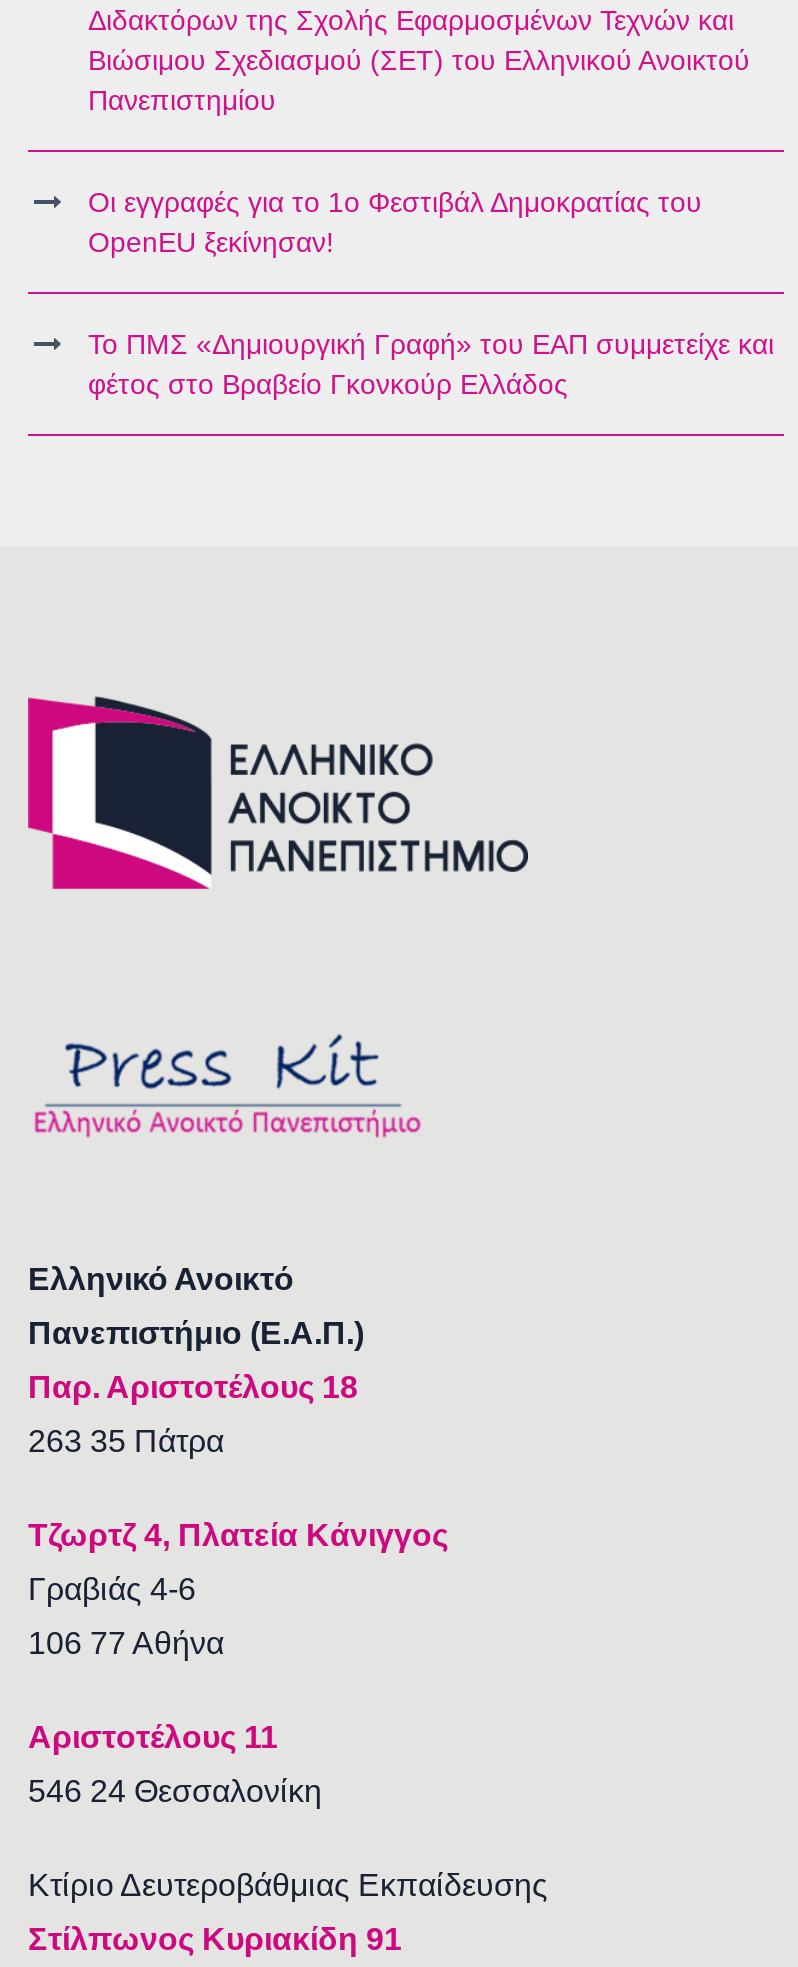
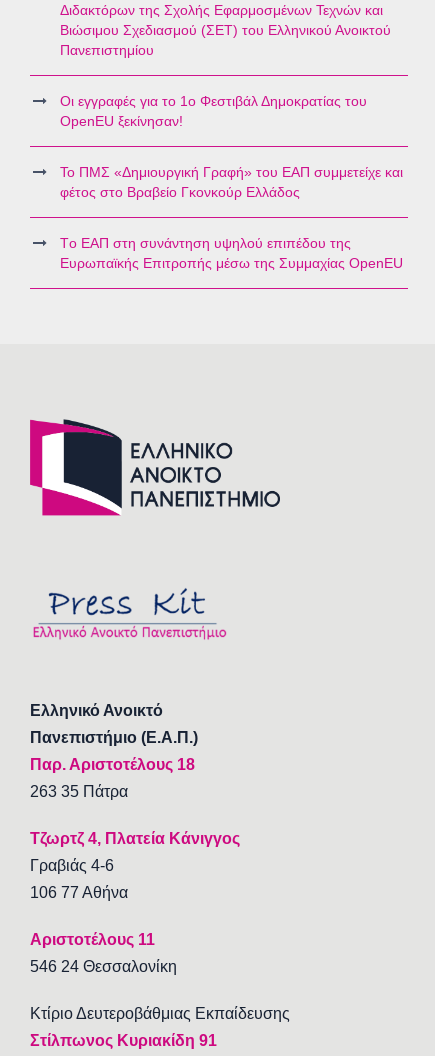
+ Tο ΕΑΠ στη συνάντηση υψηλού επιπέδου της
+ Ευρωπαϊκής Επιτροπής μέσω της Συμμαχίας OpenEU
